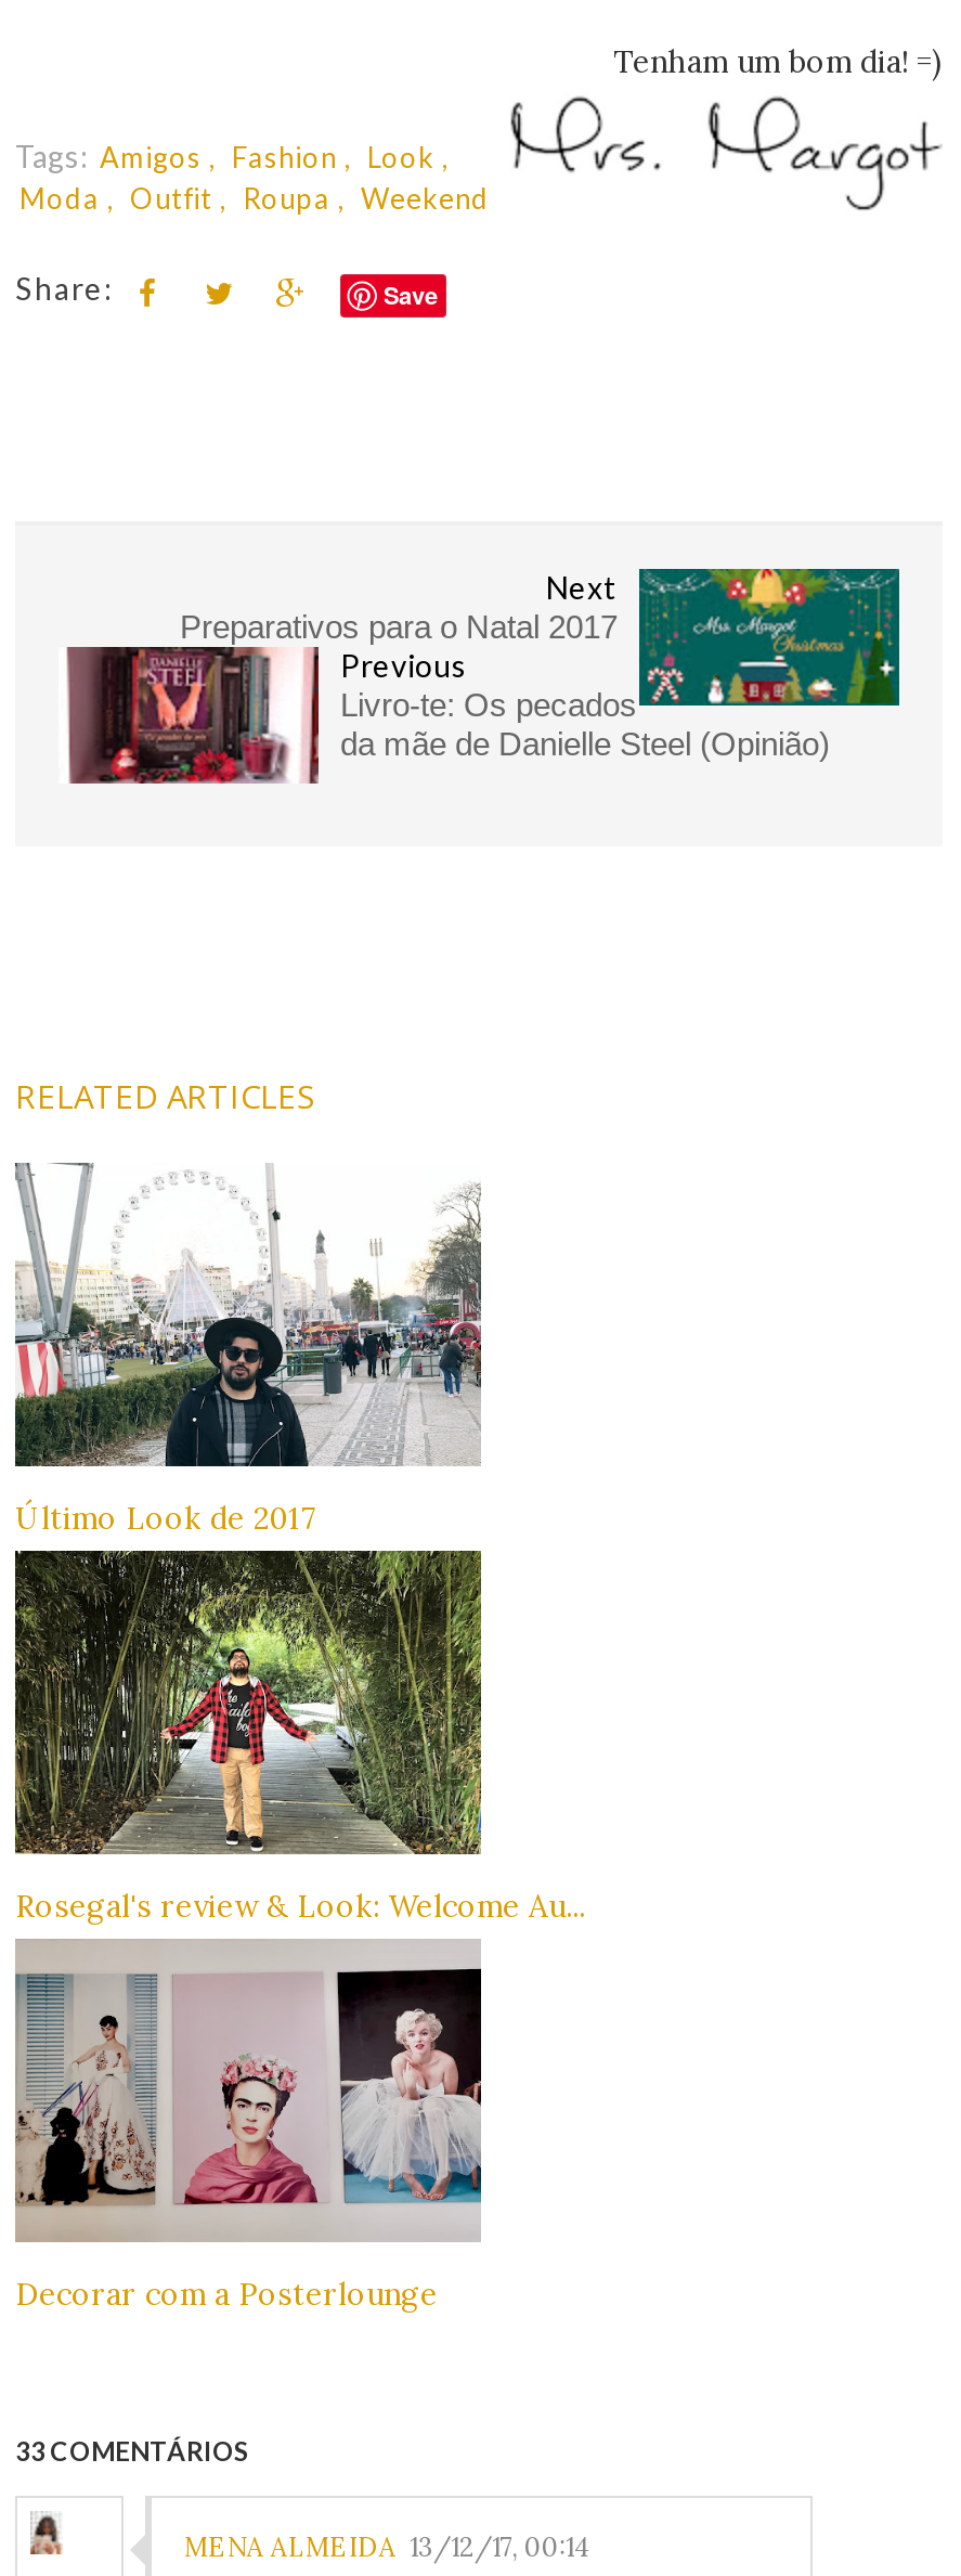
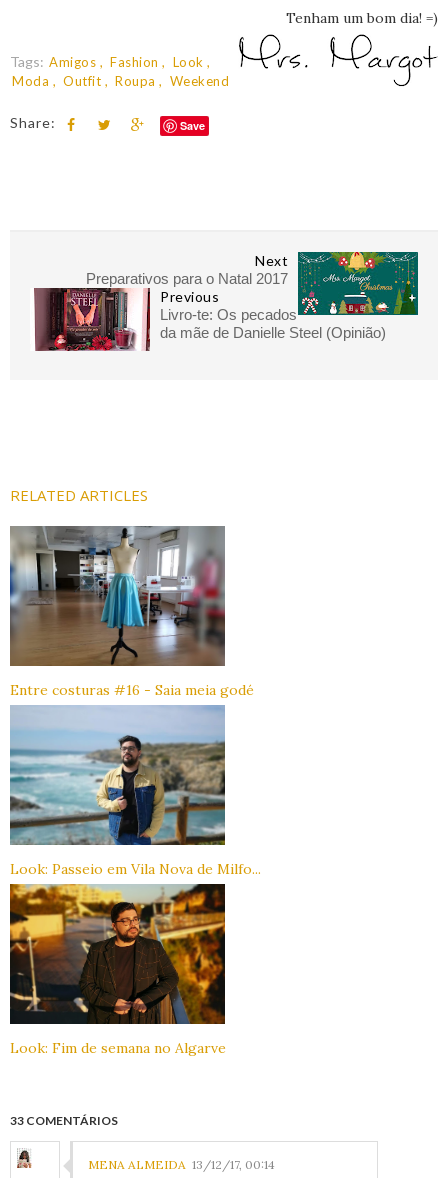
- [image]
- Último Look de 2017
+ [image]
+ Entre costuras #16 - Saia meia godé

- [image]
- Rosegal's review & Look: Welcome Au...
+ [image]
+ Look: Passeio em Vila Nova de Milfo...

- [image]
- Decorar com a Posterlounge
+ [image]
+ Look: Fim de semana no Algarve
